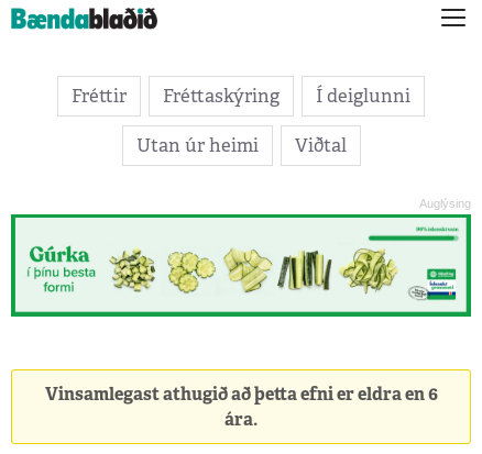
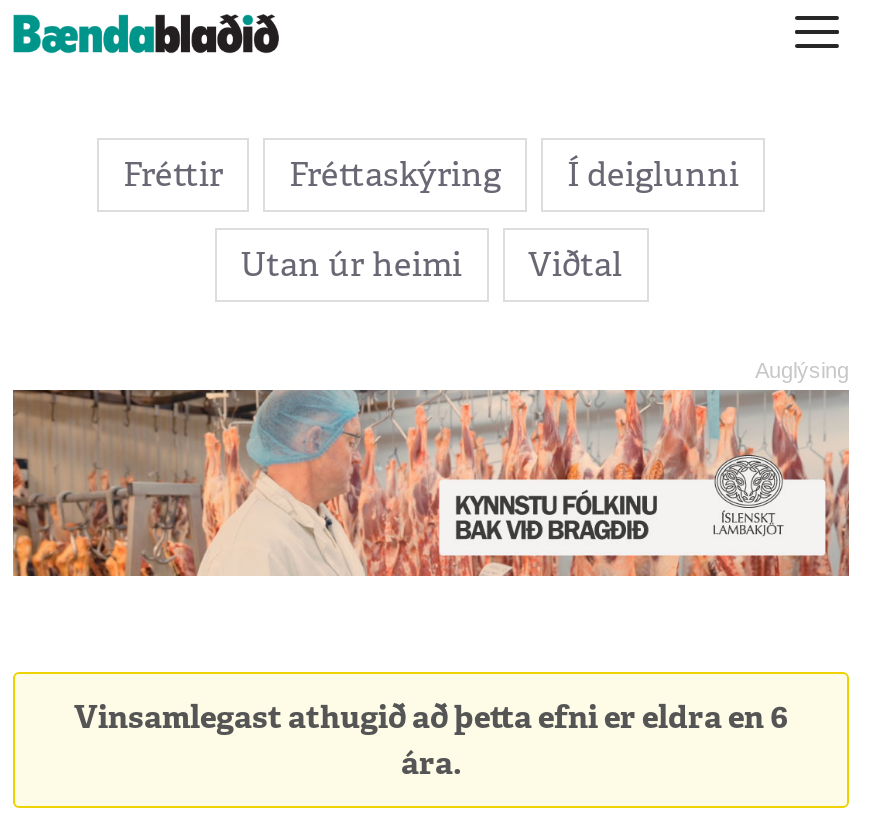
- [image]
+ [image]
